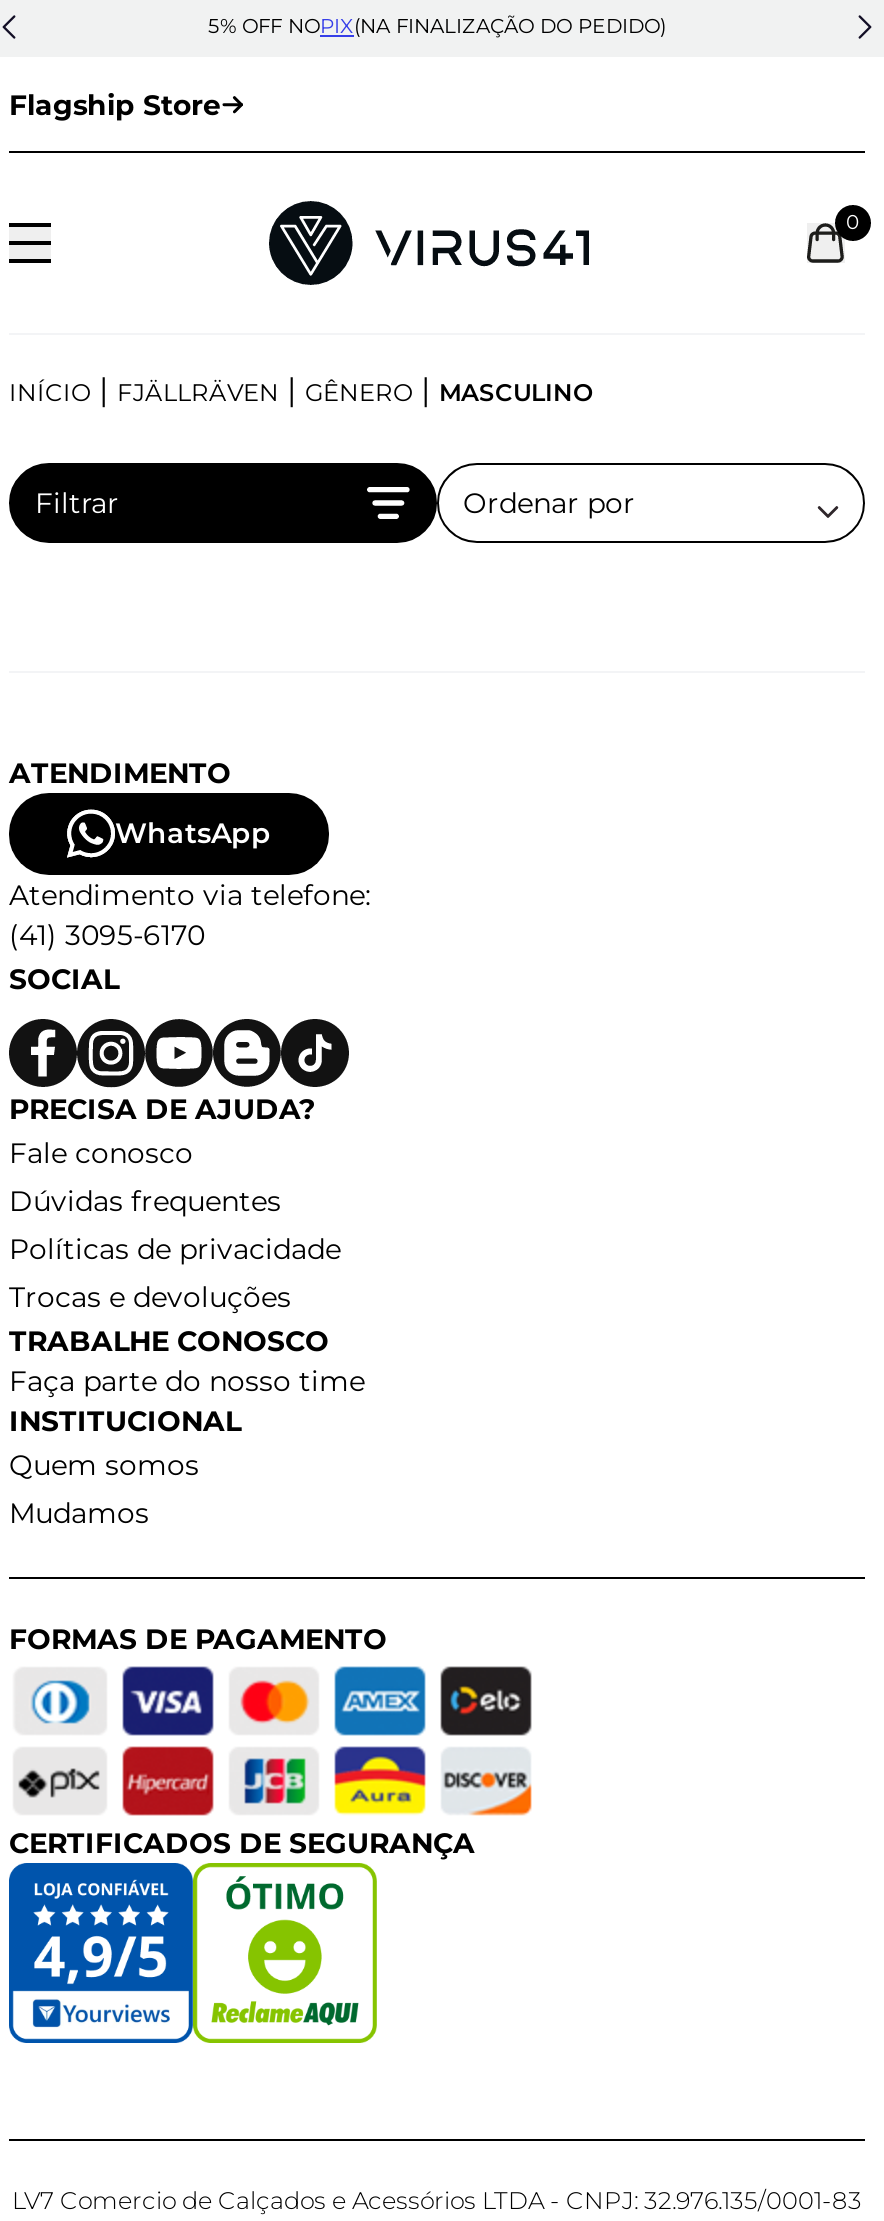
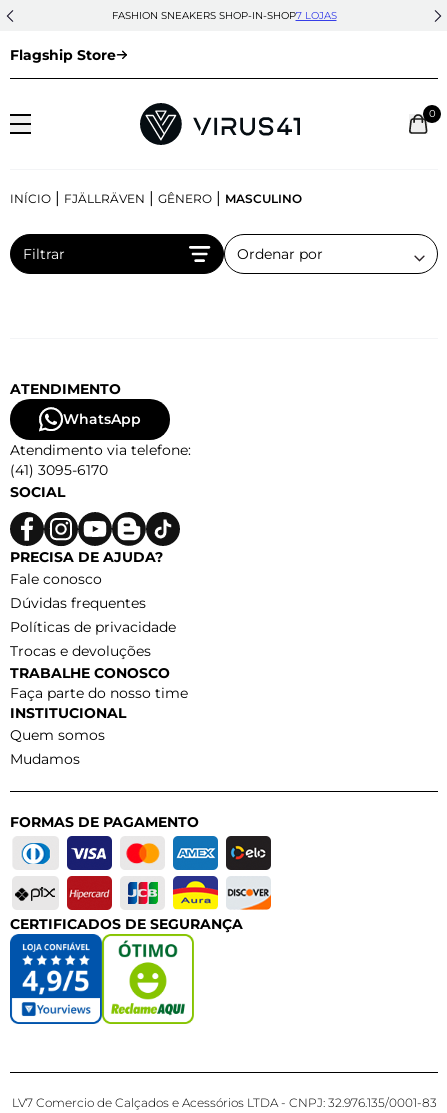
- 5% OFF NOPIX(NA FINALIZAÇÃO DO PEDIDO)
+ FASHION SNEAKERS SHOP-IN-SHOP7 LOJAS
